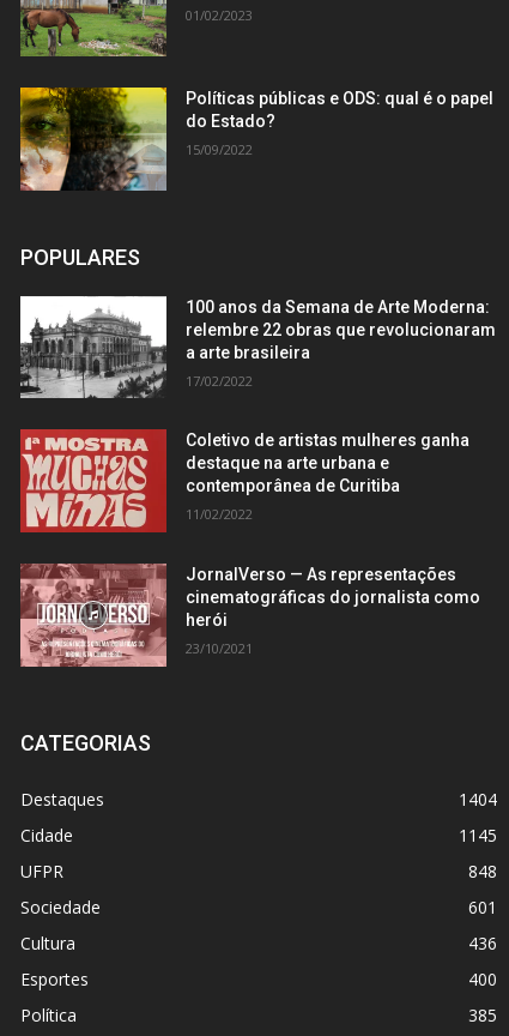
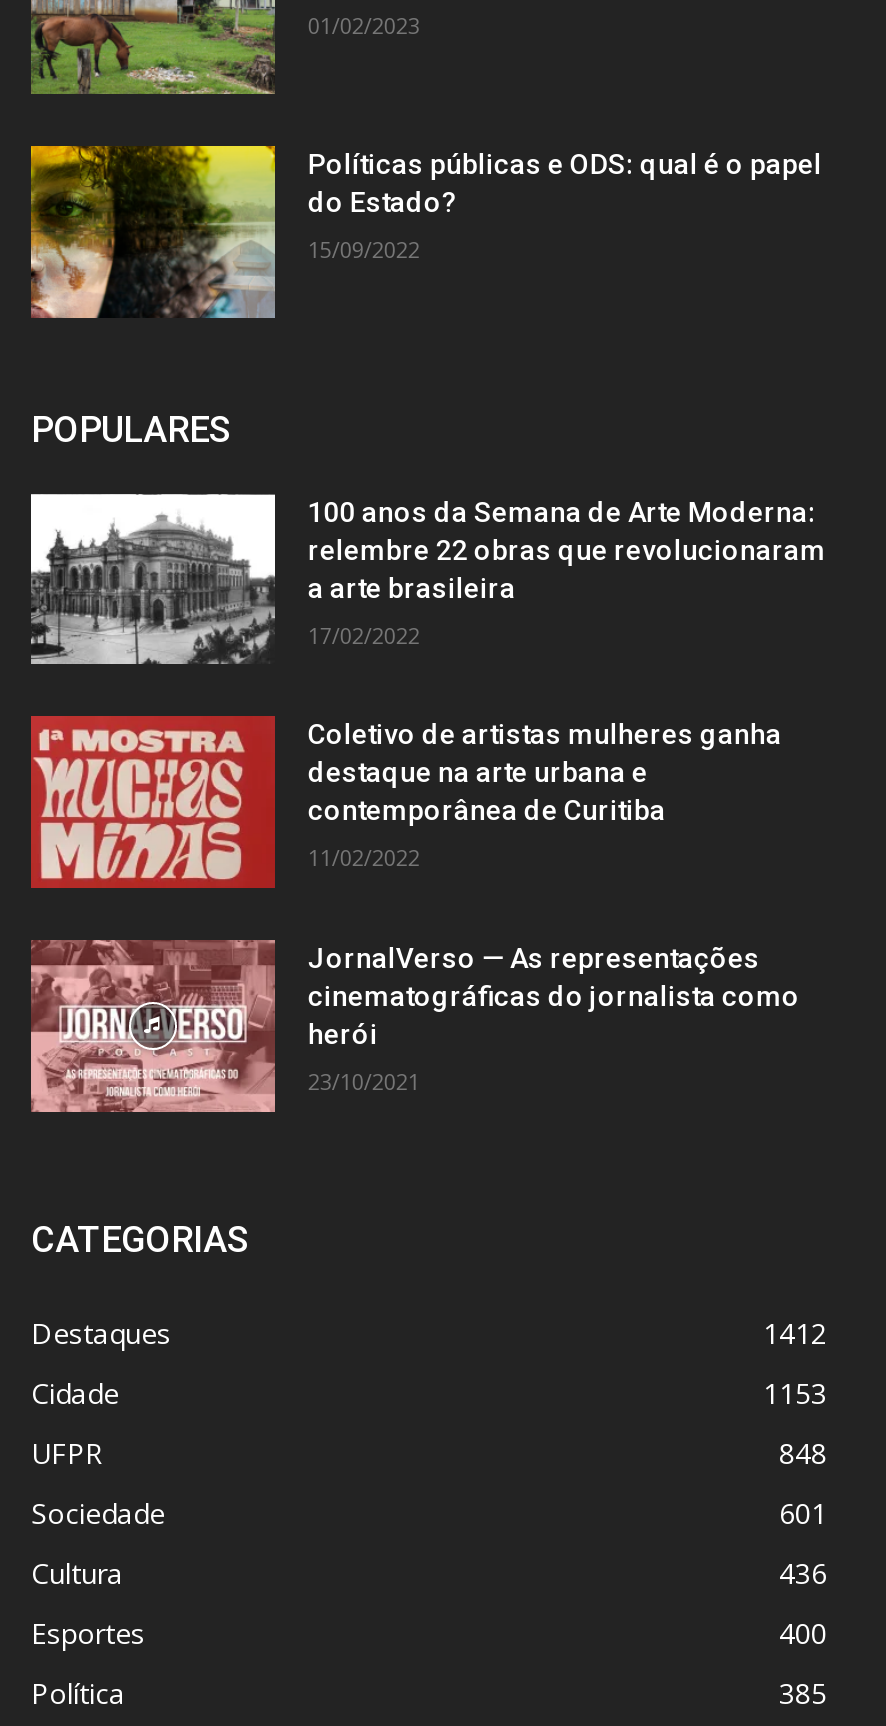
- 1404
+ 1412

- 1145
+ 1153
